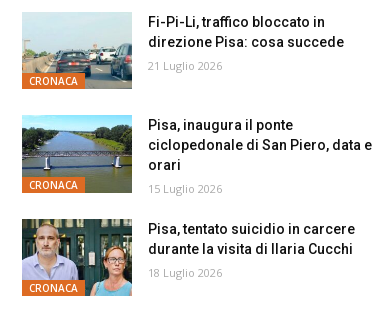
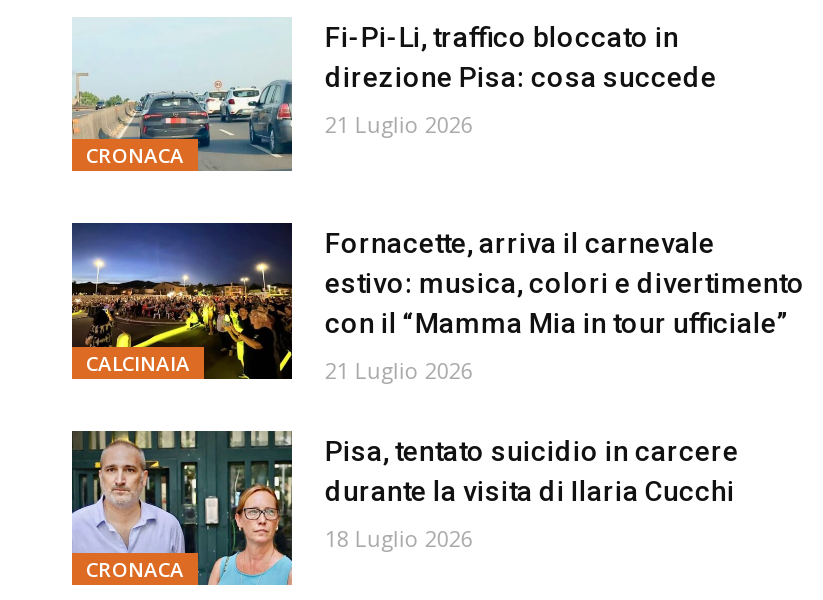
- [image]
- CRONACA
+ [image]
+ CALCINAIA

- Pisa, inaugura il ponte
- ciclopedonale di San Piero, data e
- orari
+ Fornacette, arriva il carnevale
+ estivo: musica, colori e divertimento
+ con il “Mamma Mia in tour ufficiale”

- 15 Luglio 2026
+ 21 Luglio 2026
